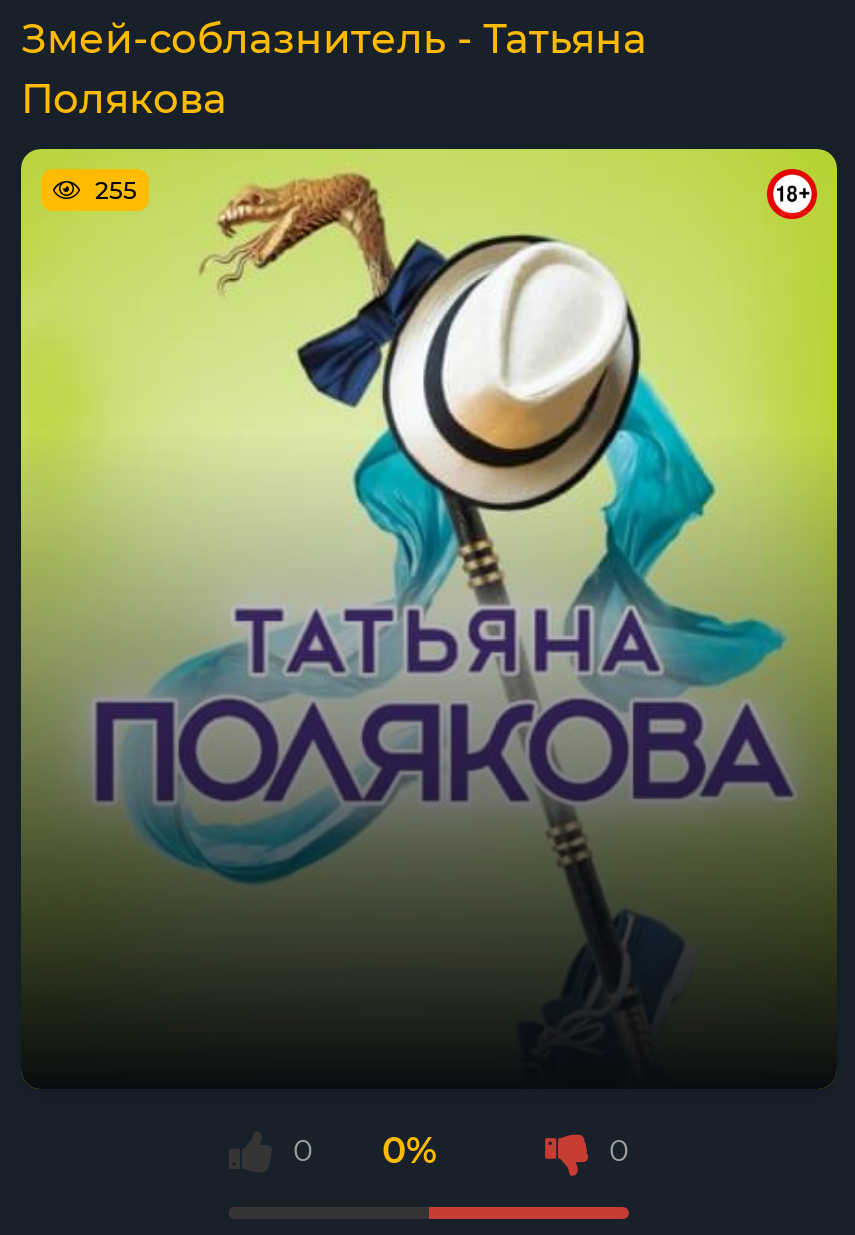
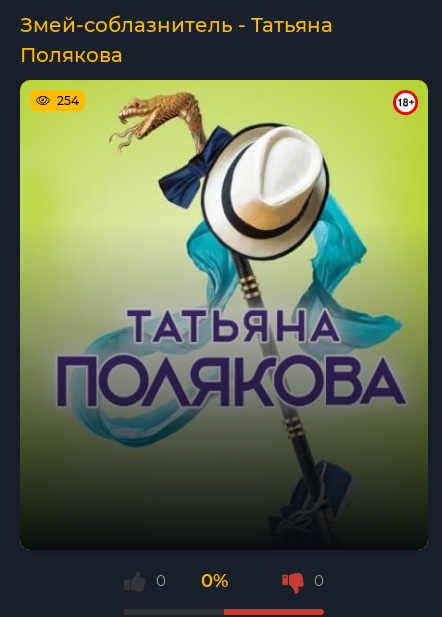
- 255
+ 254
